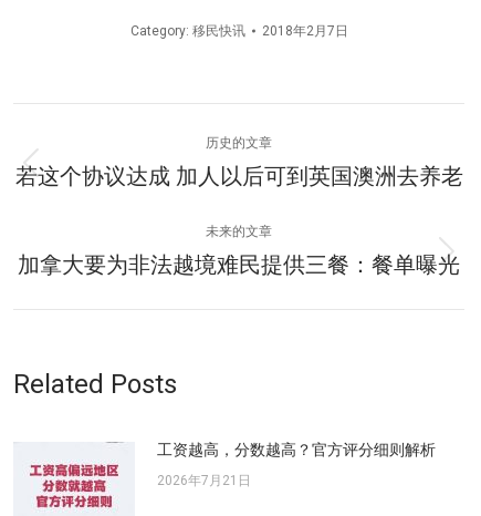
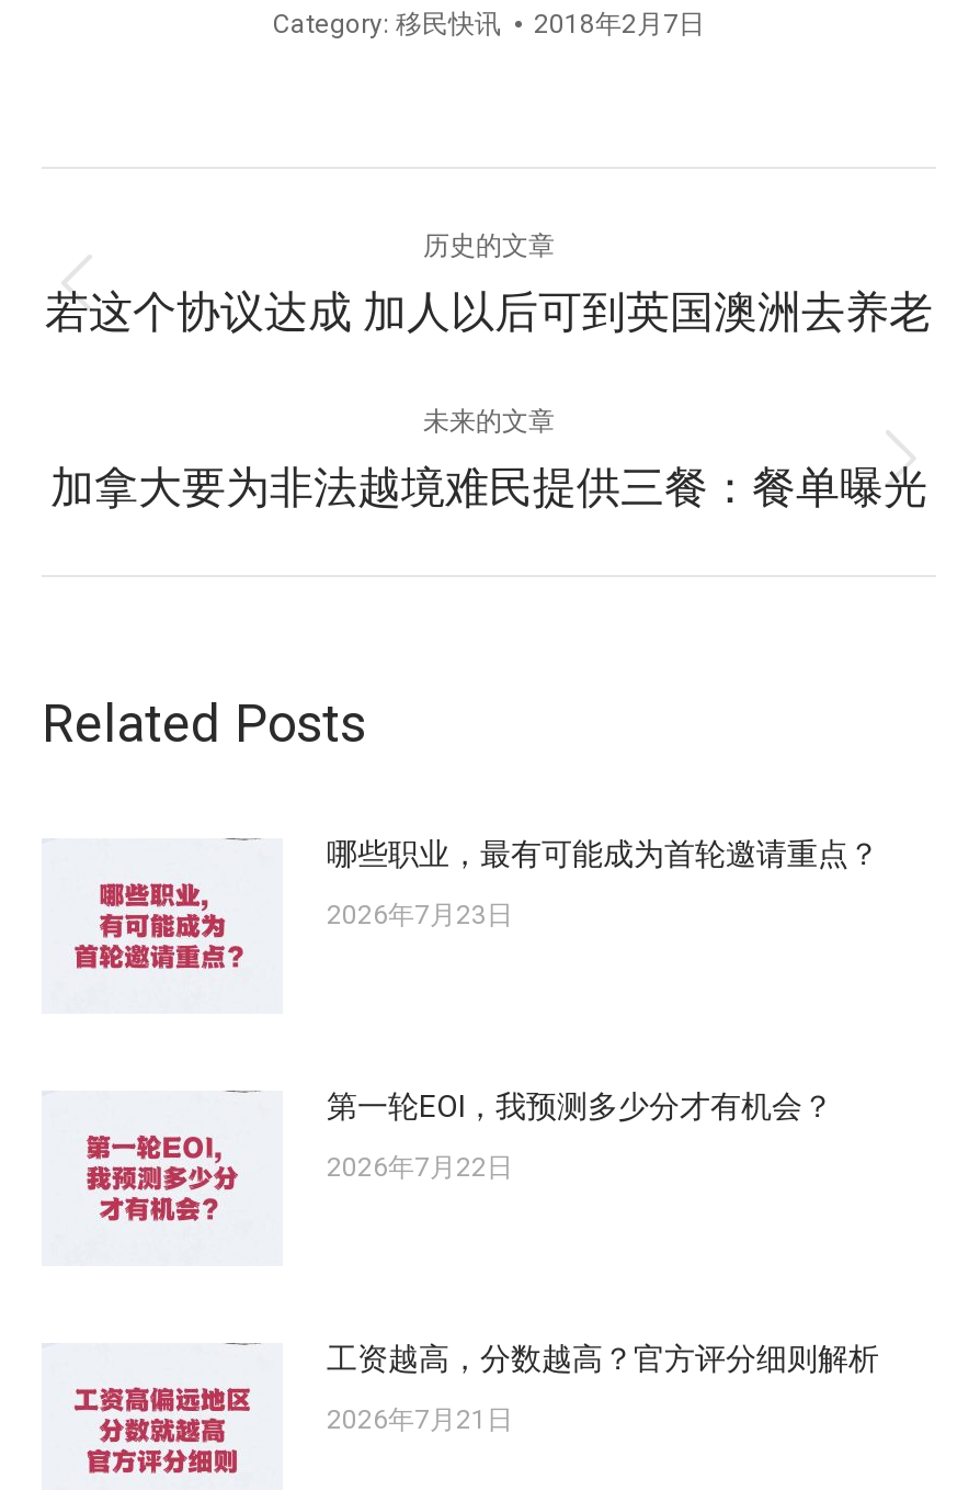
+ [image]
+ 哪些职业，最有可能成为首轮邀请重点？
+ 2026年7月23日

+ [image]
+ 第一轮EOI，我预测多少分才有机会？
+ 2026年7月22日
